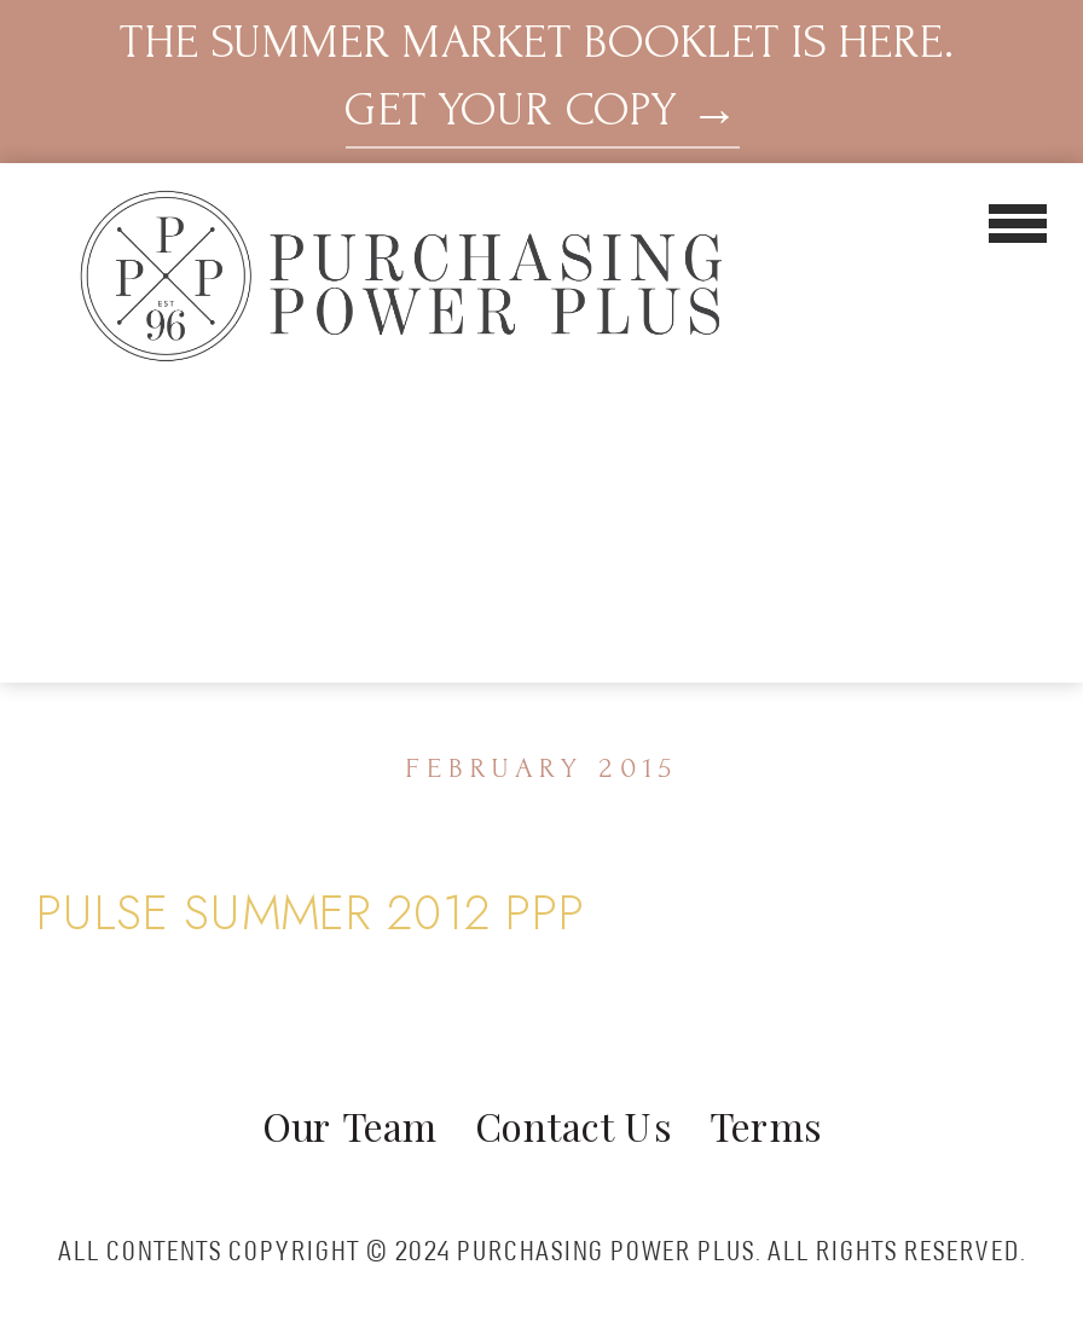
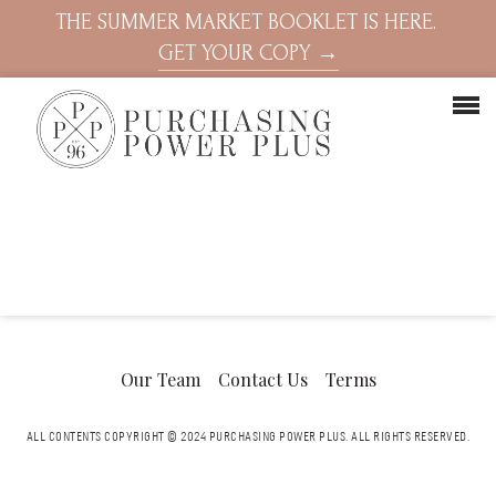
- FEBRUARY 2015
- PULSE SUMMER 2012 PPP
